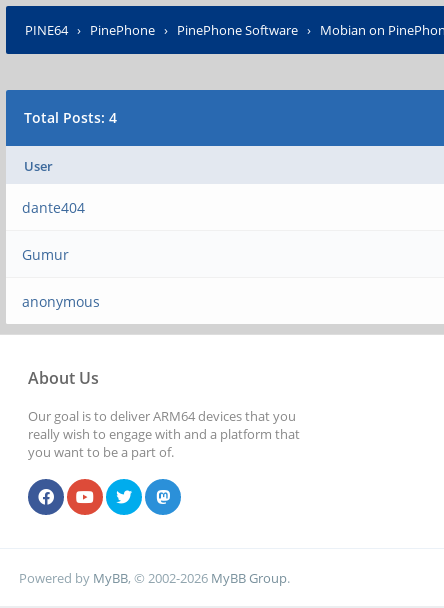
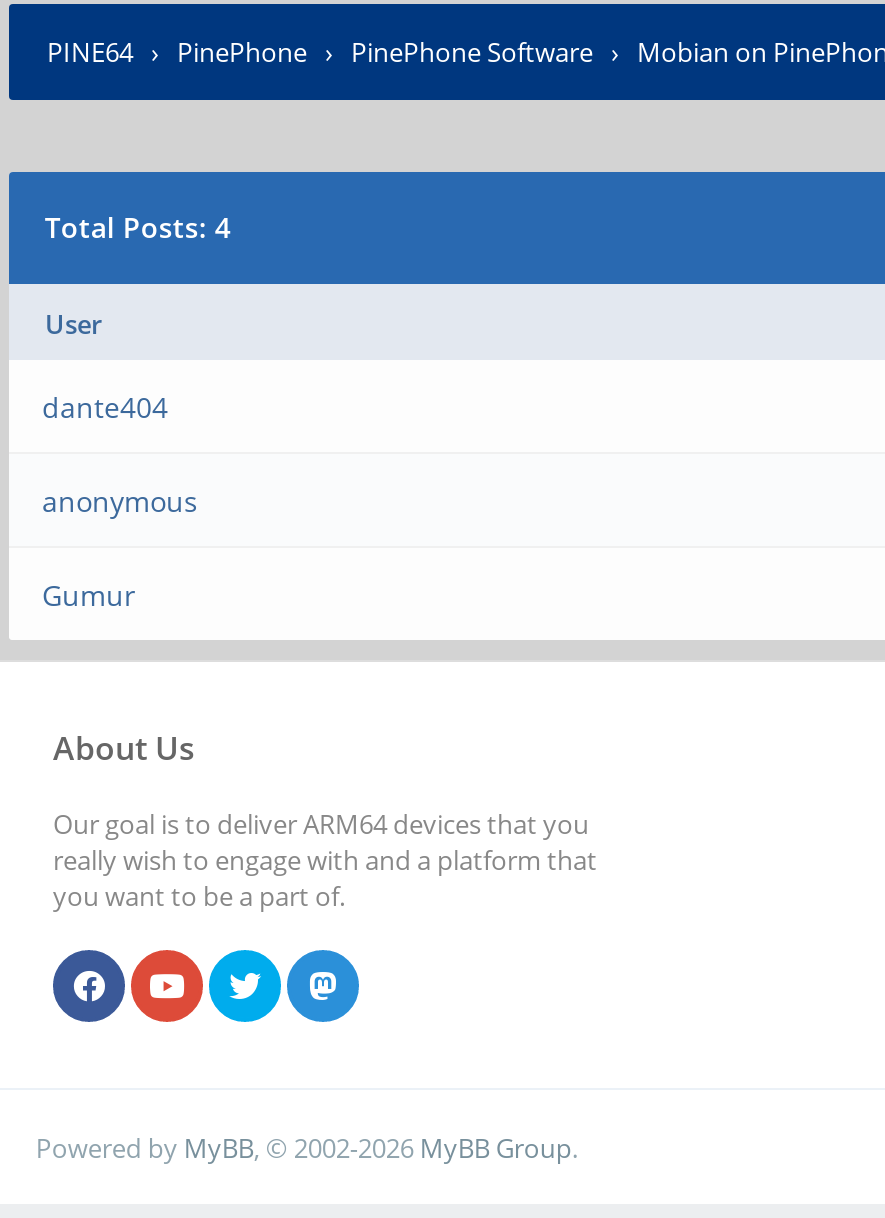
moved down: Gumur

moved up: anonymous
